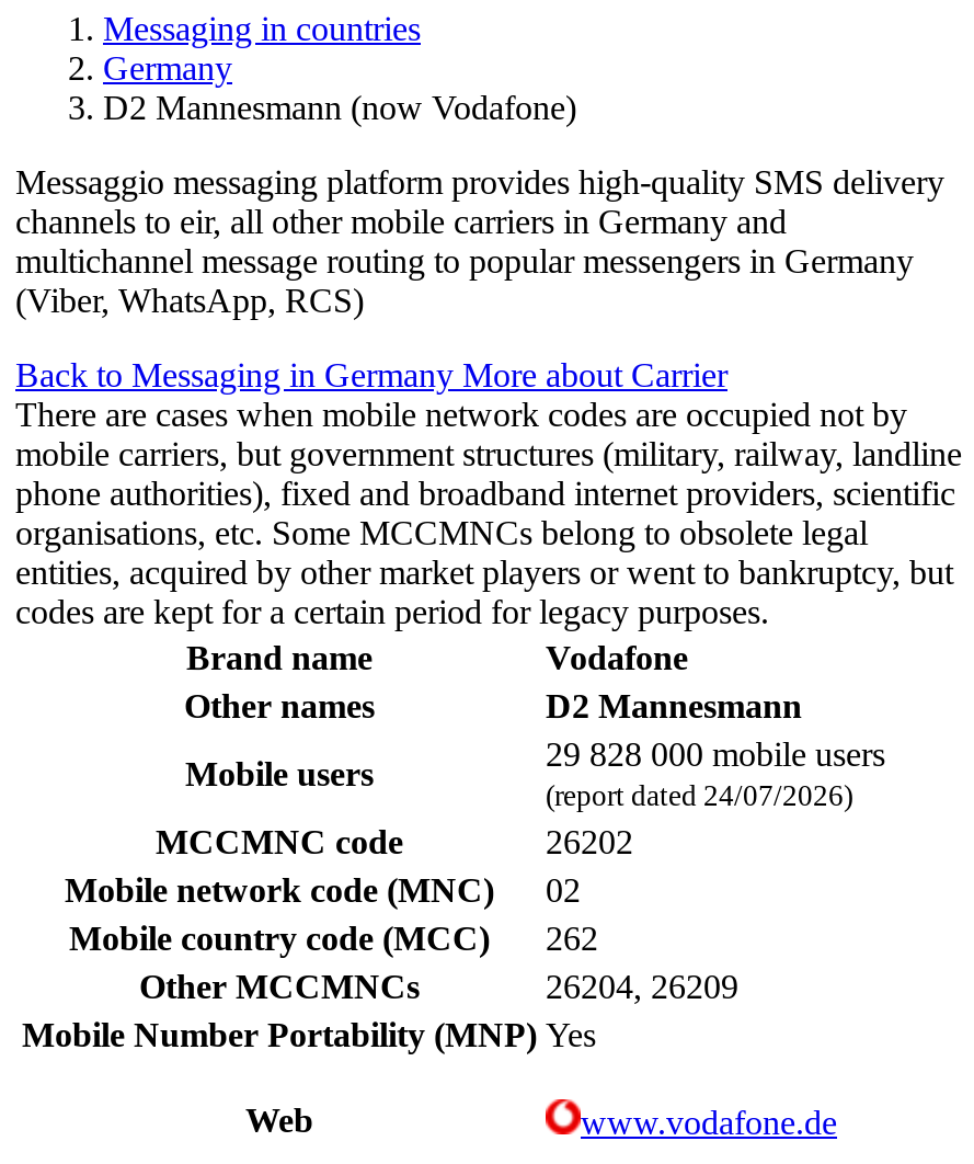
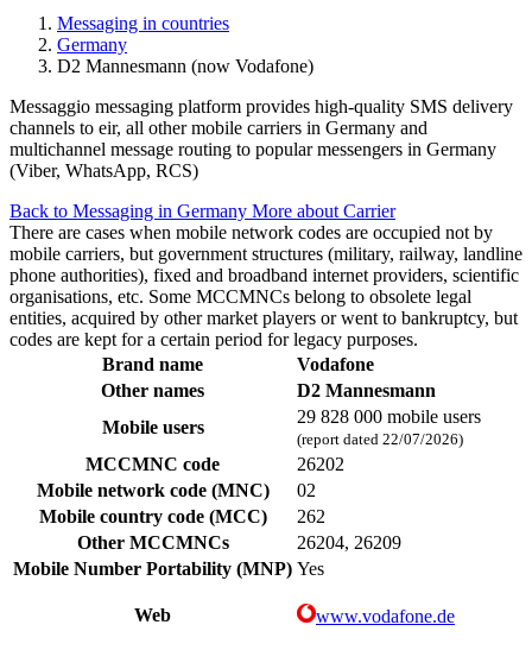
- (report dated 24/07/2026)
+ (report dated 22/07/2026)
